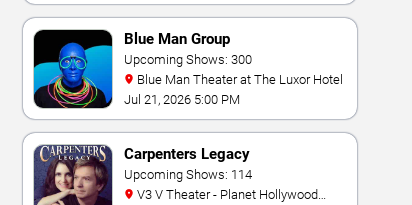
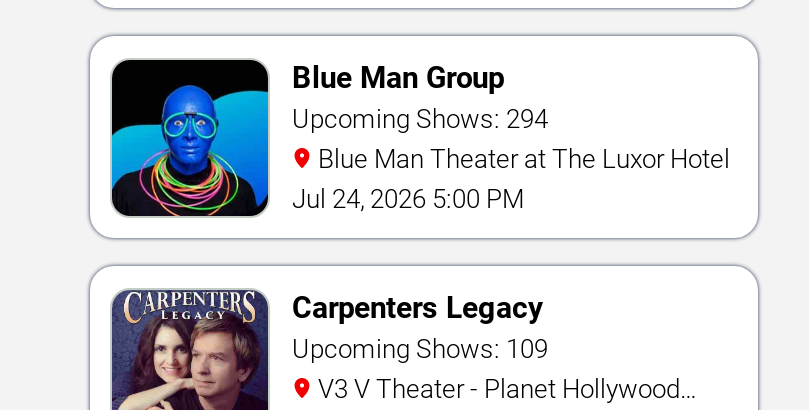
- Upcoming Shows: 300
+ Upcoming Shows: 294

- Jul 21, 2026 5:00 PM
+ Jul 24, 2026 5:00 PM

- Upcoming Shows: 114
+ Upcoming Shows: 109
